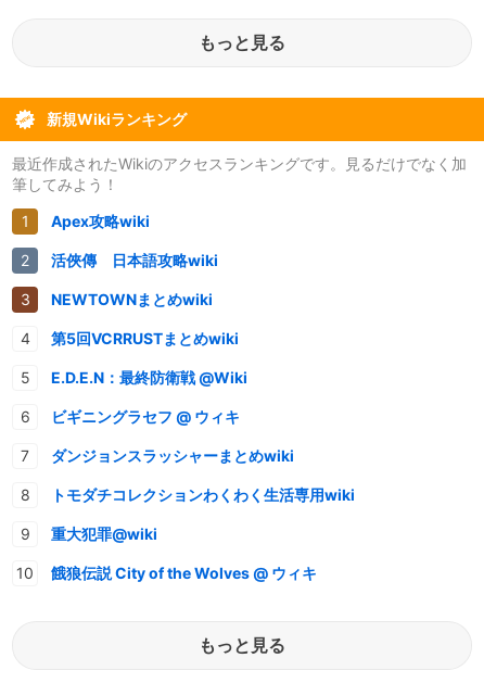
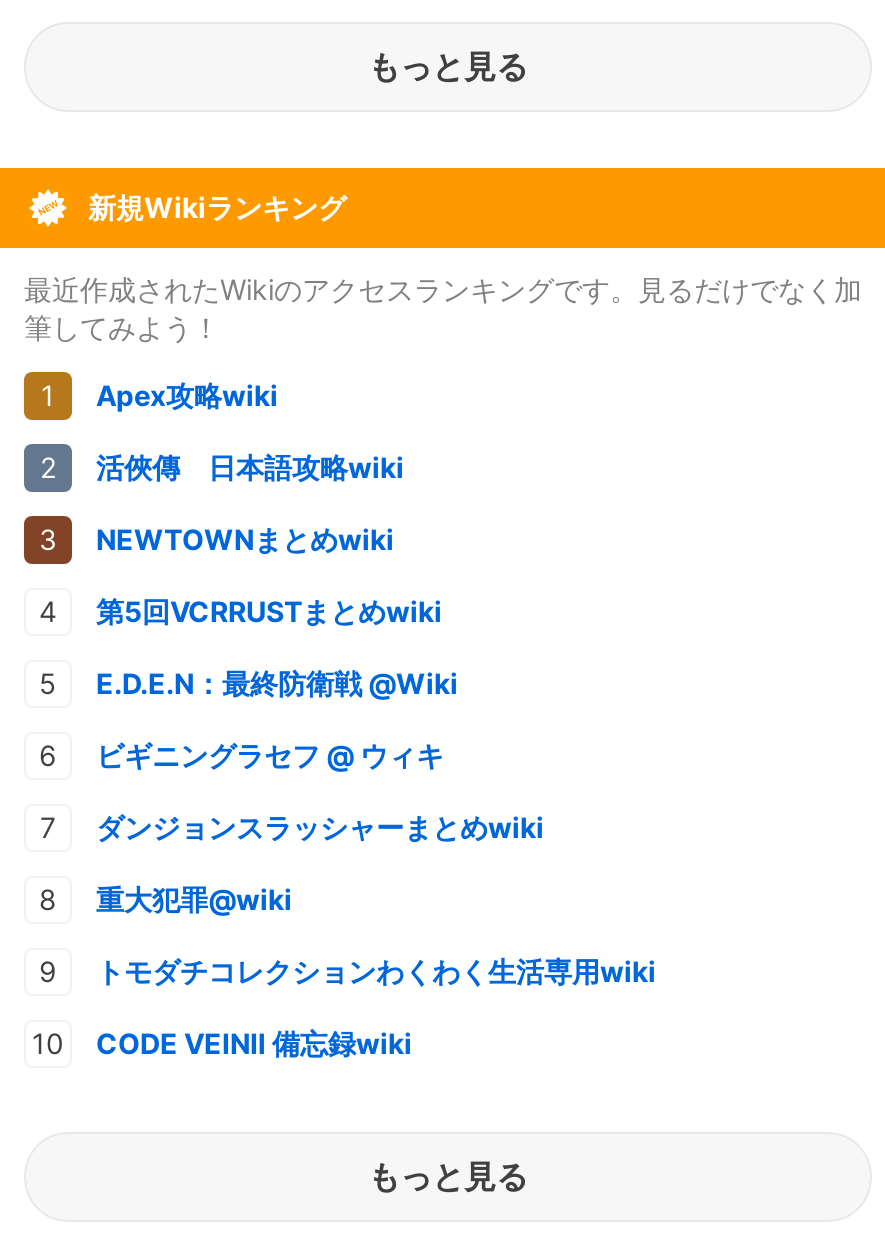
moved down: トモダチコレクションわくわく生活専用wiki

moved up: 重大犯罪@wiki

- 餓狼伝説 City of the Wolves @ ウィキ
+ CODE VEINⅡ 備忘録wiki
